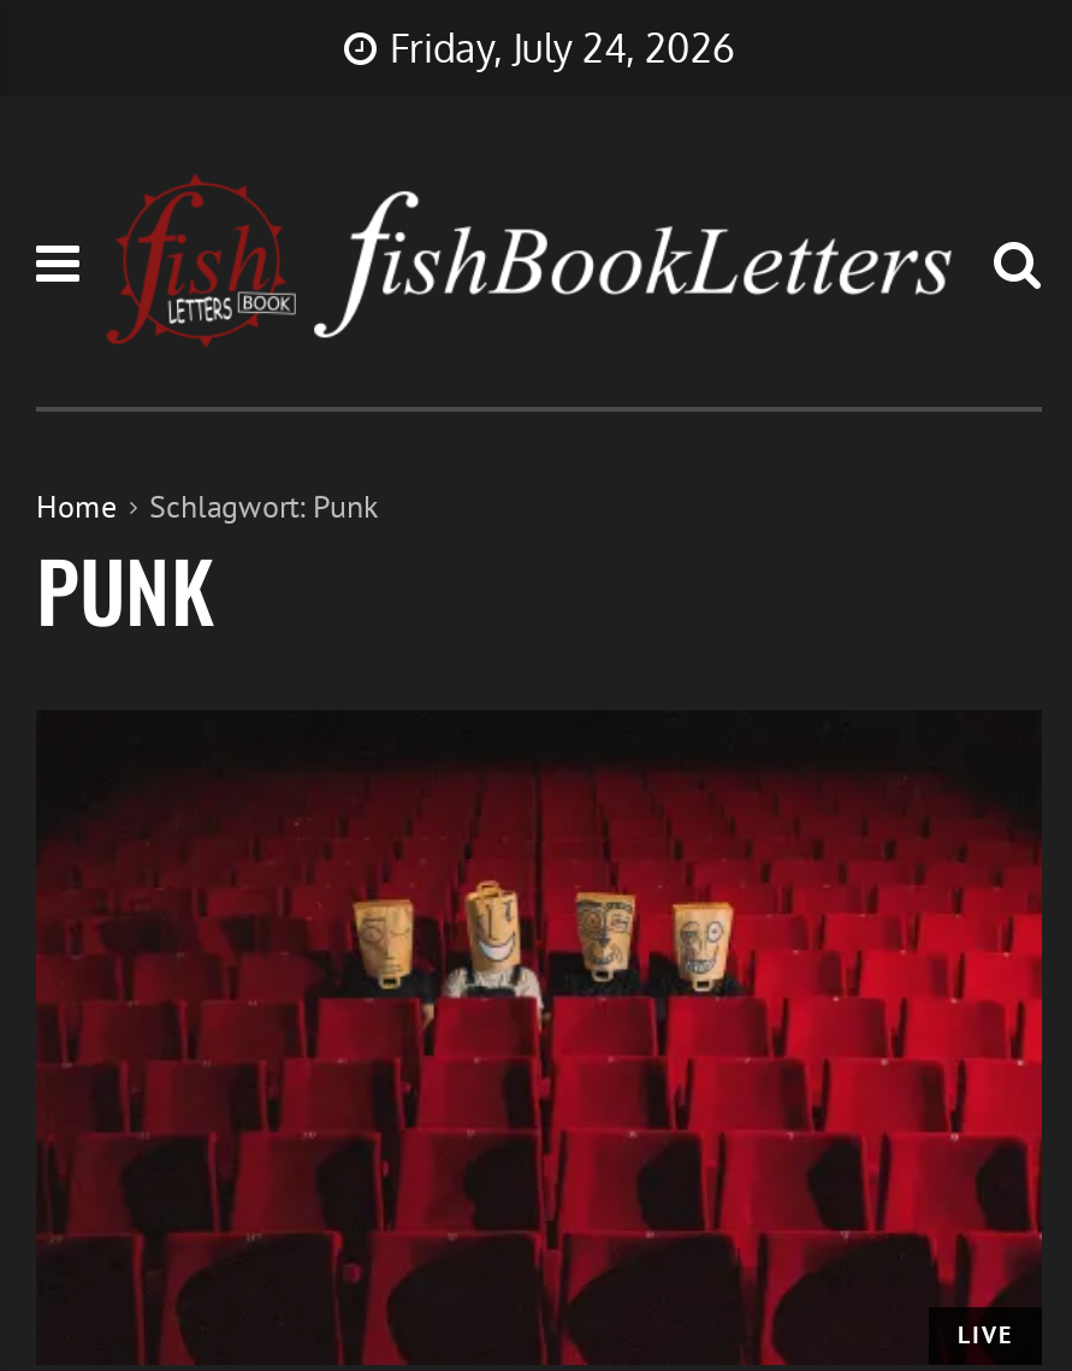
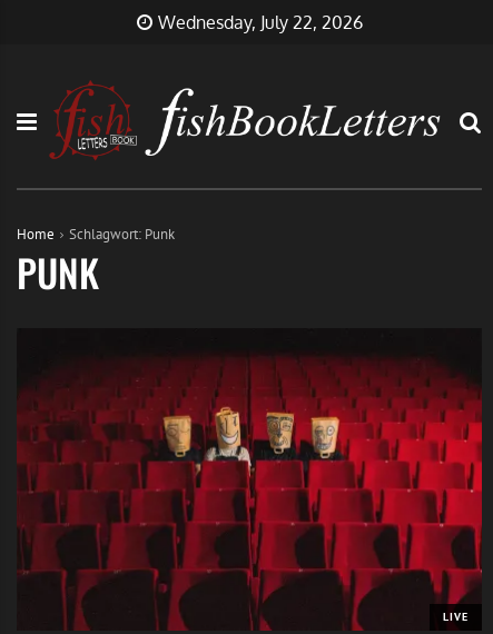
- Friday, July 24, 2026
+ Wednesday, July 22, 2026
